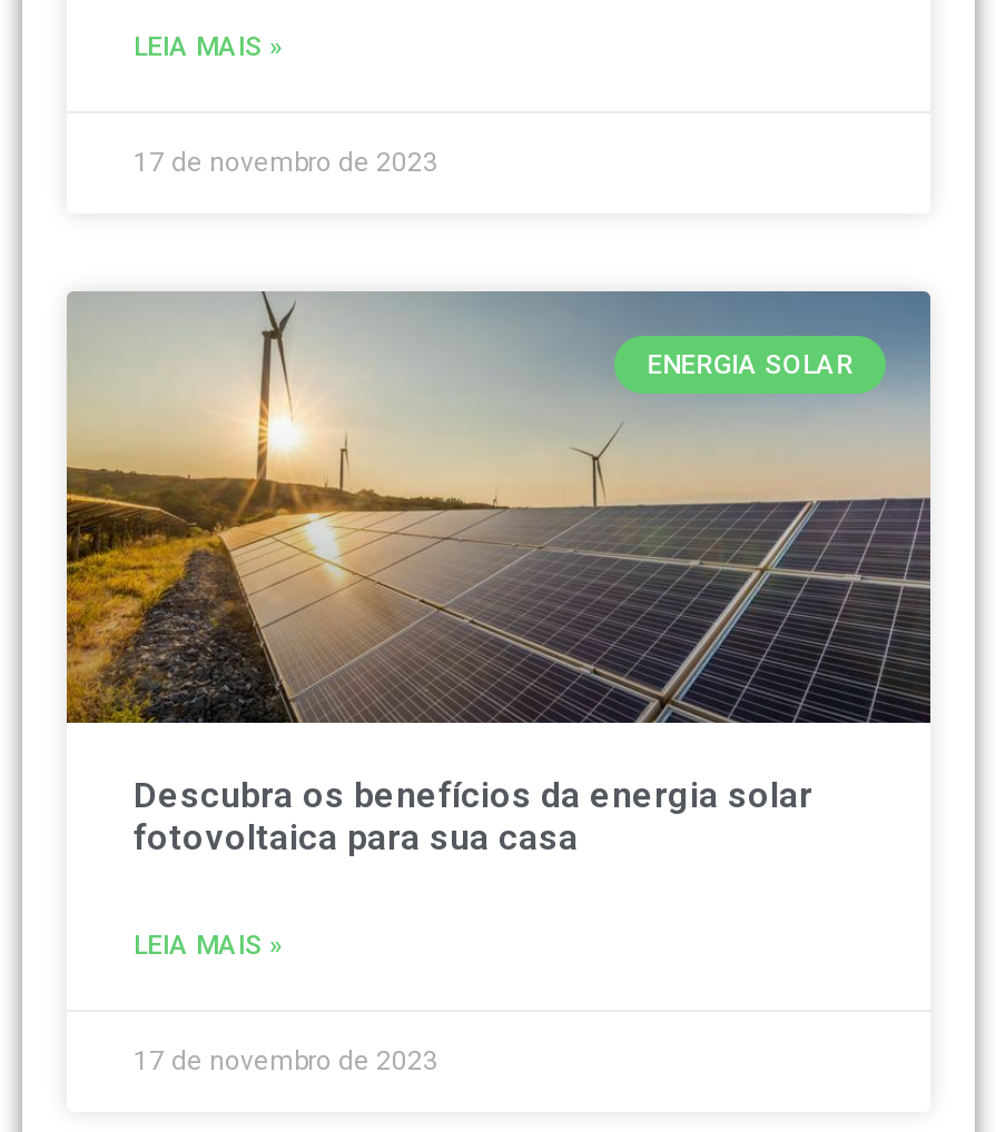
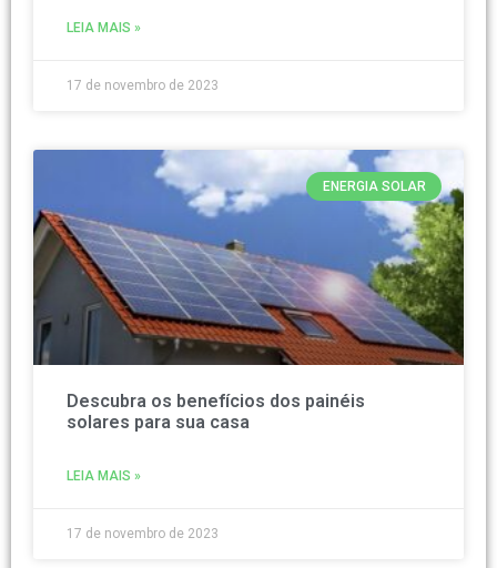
- [image]
- Descubra os benefícios da energia solar
- fotovoltaica para sua casa
+ [image]
+ Descubra os benefícios dos painéis
+ solares para sua casa
